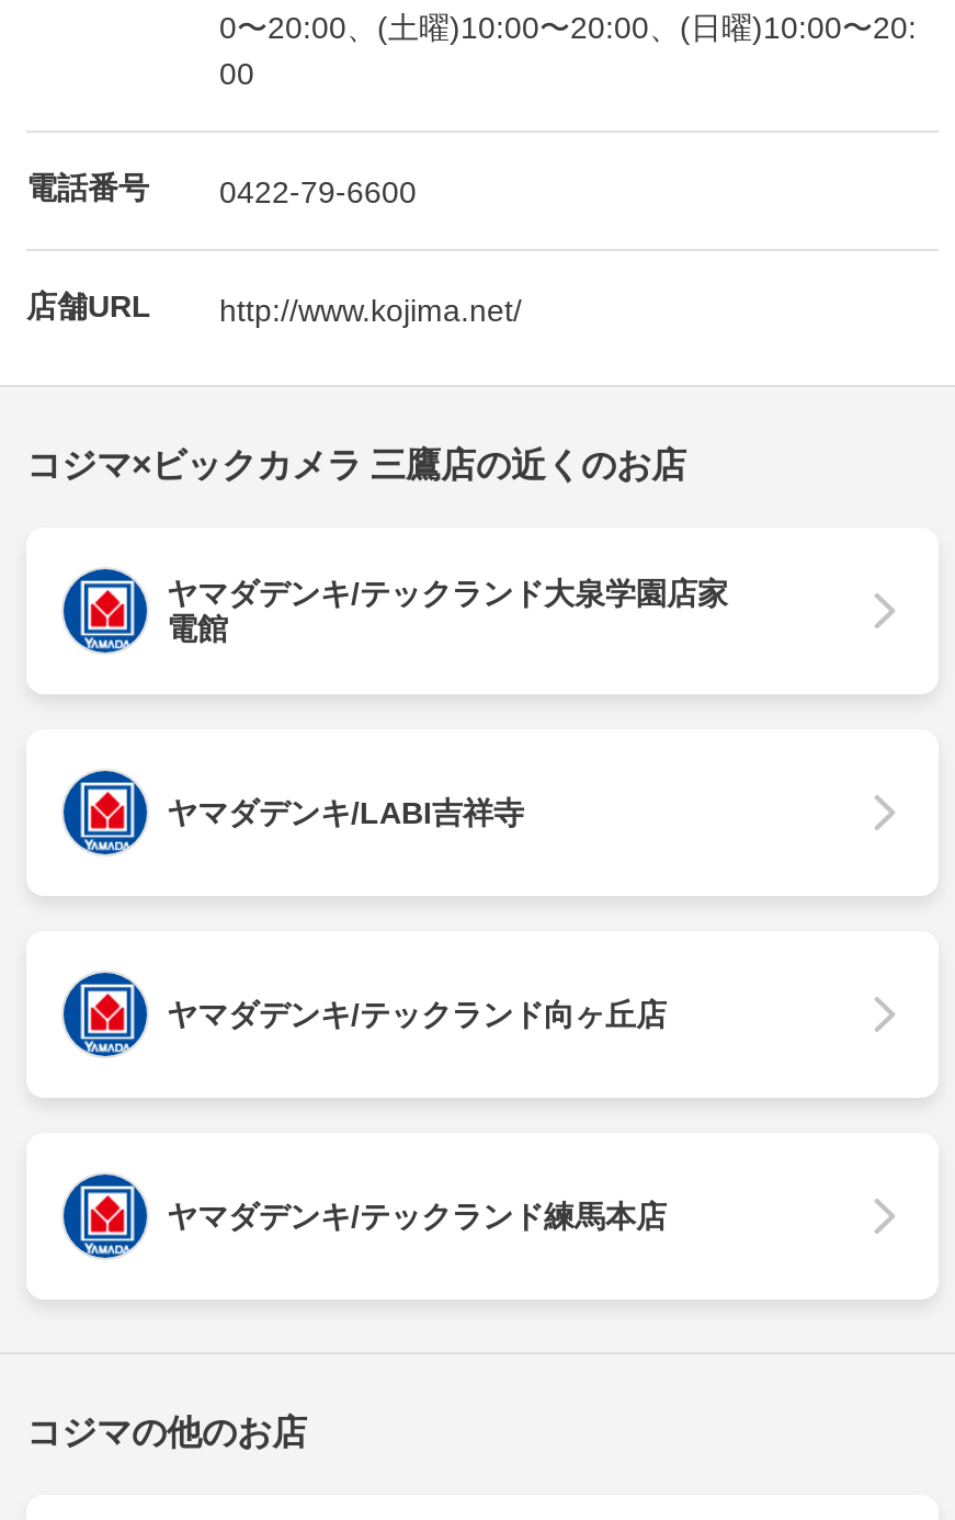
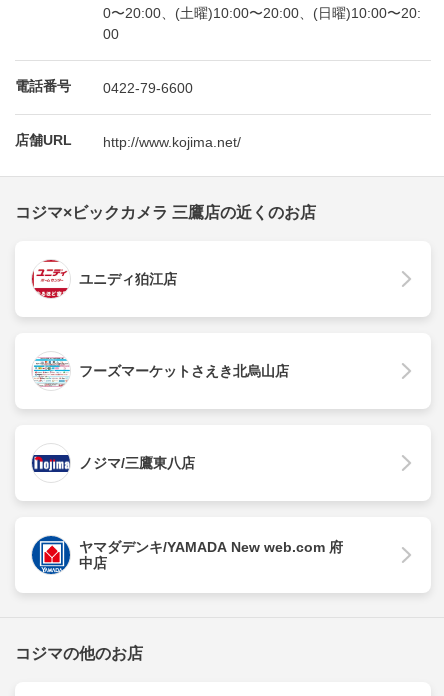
- [image]
- ヤマダデンキ/テックランド大泉学園店家
- 電館
+ [image]
+ ユニディ狛江店

- [image]
- ヤマダデンキ/LABI吉祥寺
+ [image]
+ フーズマーケットさえき北烏山店

- [image]
- ヤマダデンキ/テックランド向ヶ丘店
+ [image]
+ ノジマ/三鷹東八店

- ヤマダデンキ/テックランド練馬本店
+ ヤマダデンキ/YAMADA New web.com 府
+ 中店
